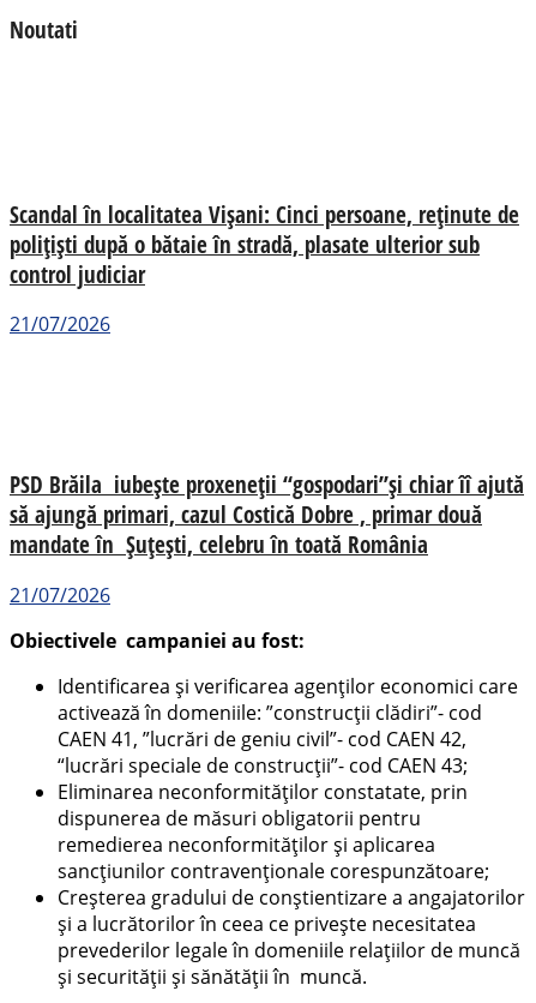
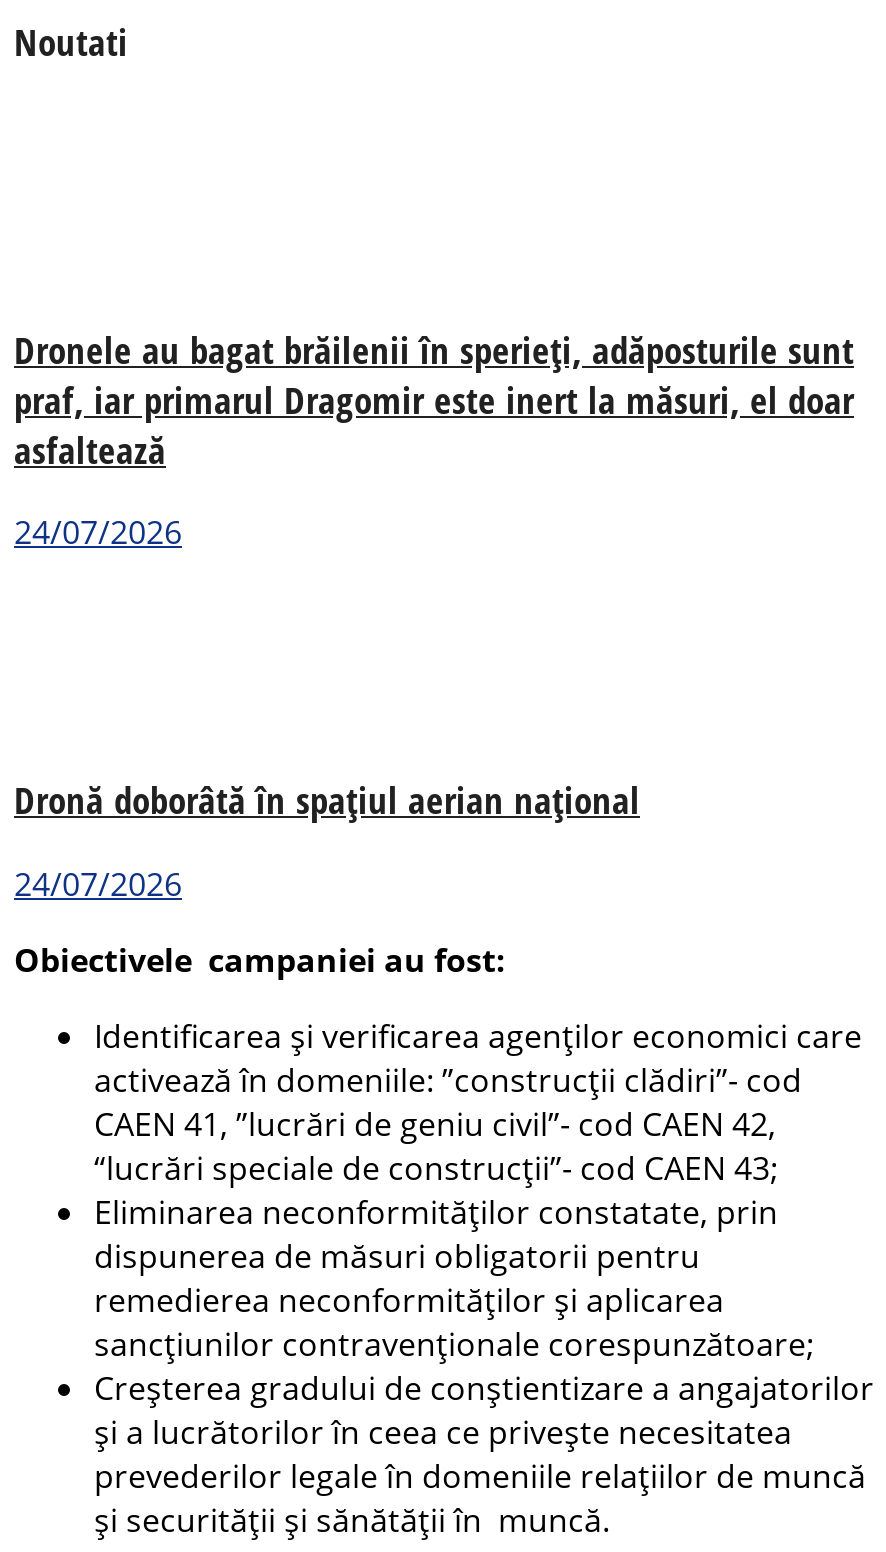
- Scandal în localitatea Vișani: Cinci persoane, reținute de
- polițiști după o bătaie în stradă, plasate ulterior sub
- control judiciar
+ Dronele au bagat brăilenii în sperieți, adăposturile sunt
+ praf, iar primarul Dragomir este inert la măsuri, el doar
+ asfaltează

- 21/07/2026
+ 24/07/2026

- PSD Brăila iubește proxeneții “gospodari”și chiar îî ajută
- să ajungă primari, cazul Costică Dobre , primar două
- mandate în Șuțești, celebru în toată România
+ Dronă doborâtă în spațiul aerian național

- 21/07/2026
+ 24/07/2026
